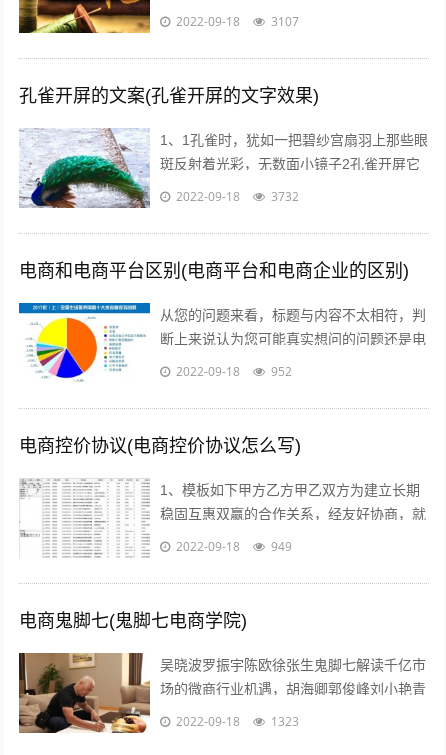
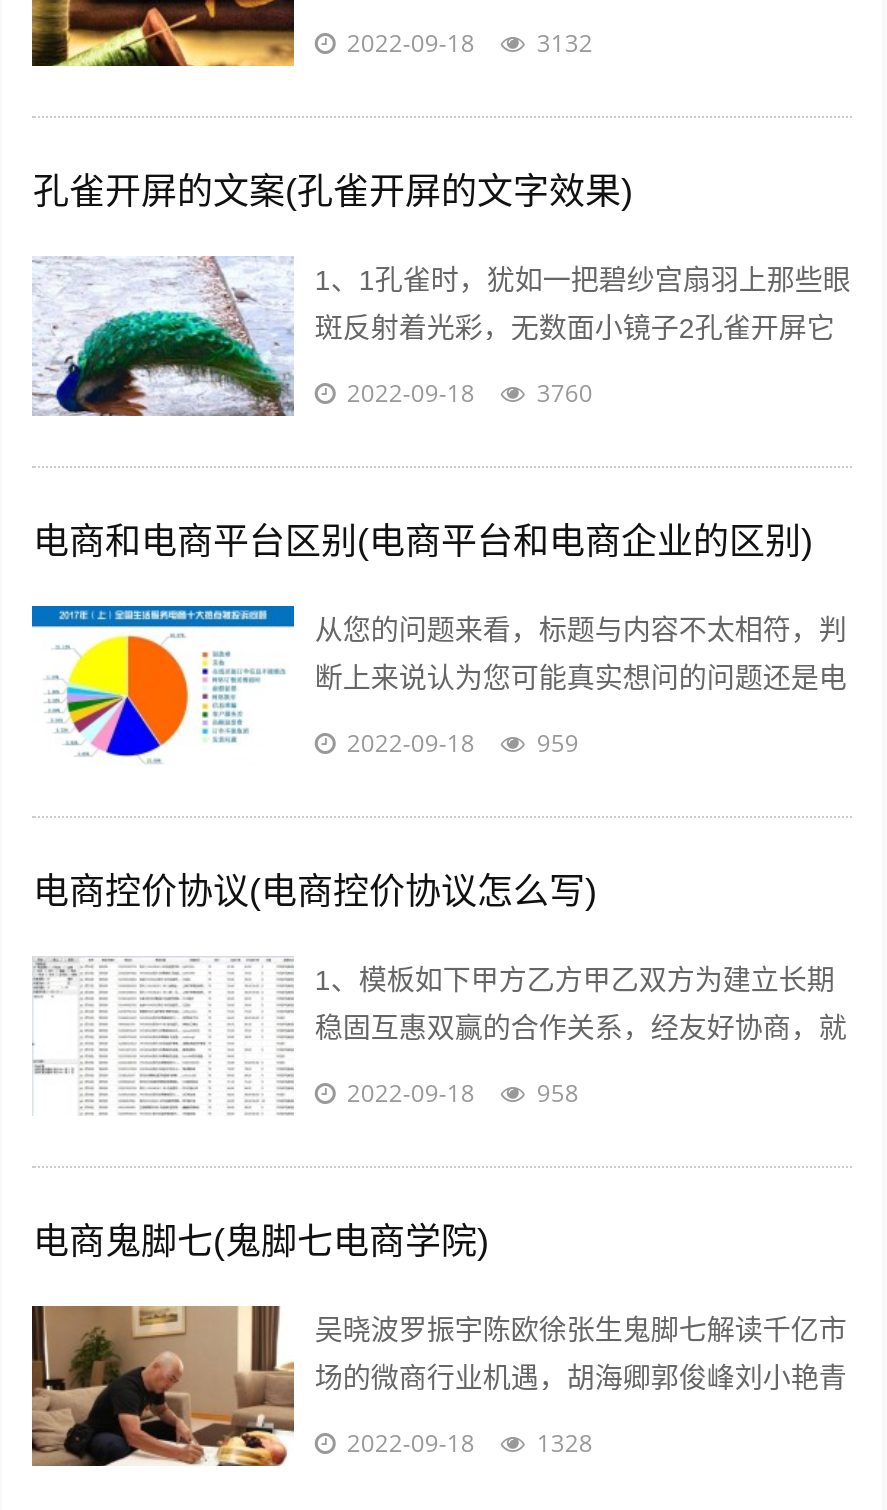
- 3107
+ 3132

- 3732
+ 3760

- 952
+ 959

- 949
+ 958

- 1323
+ 1328
